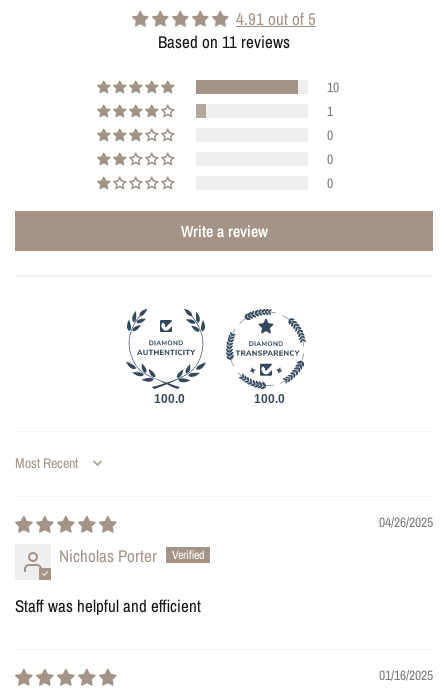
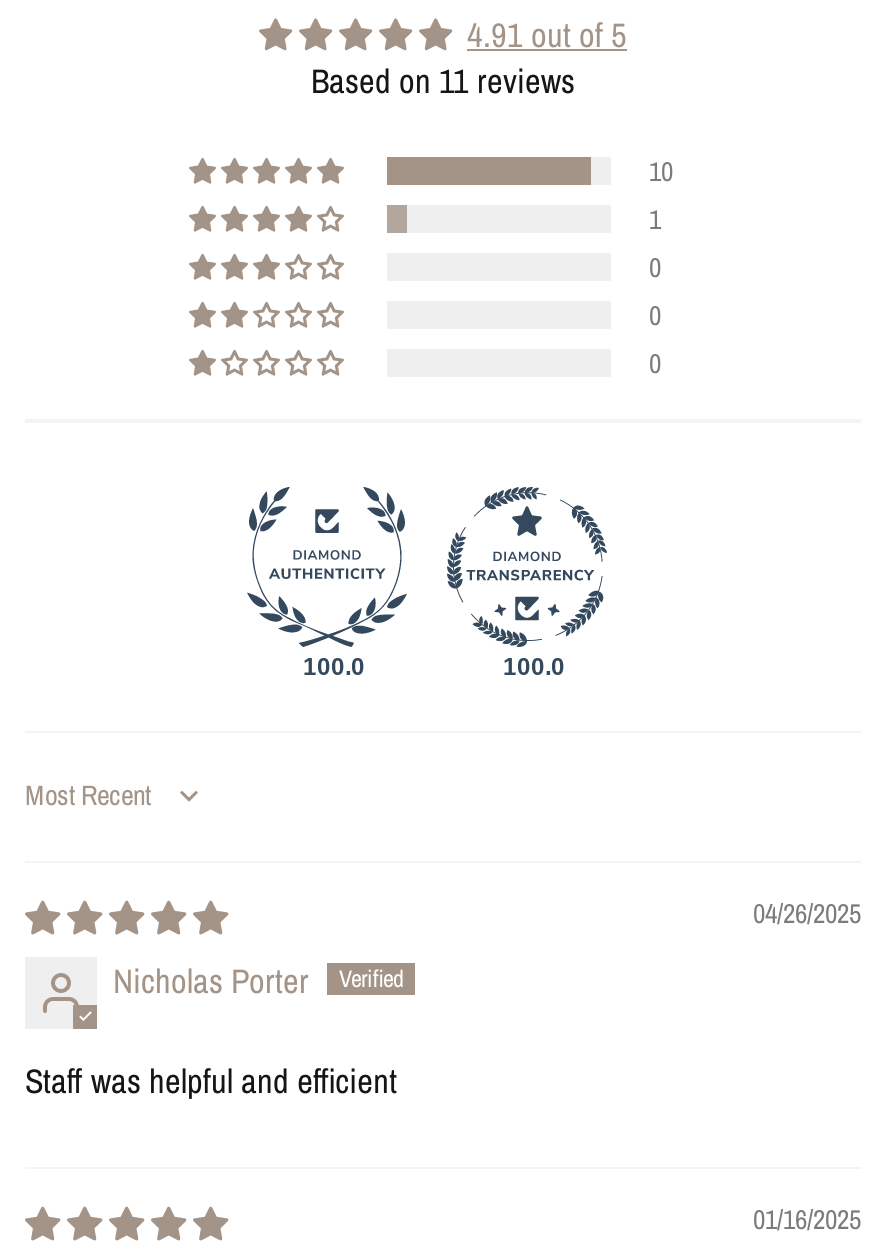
- Write a review
